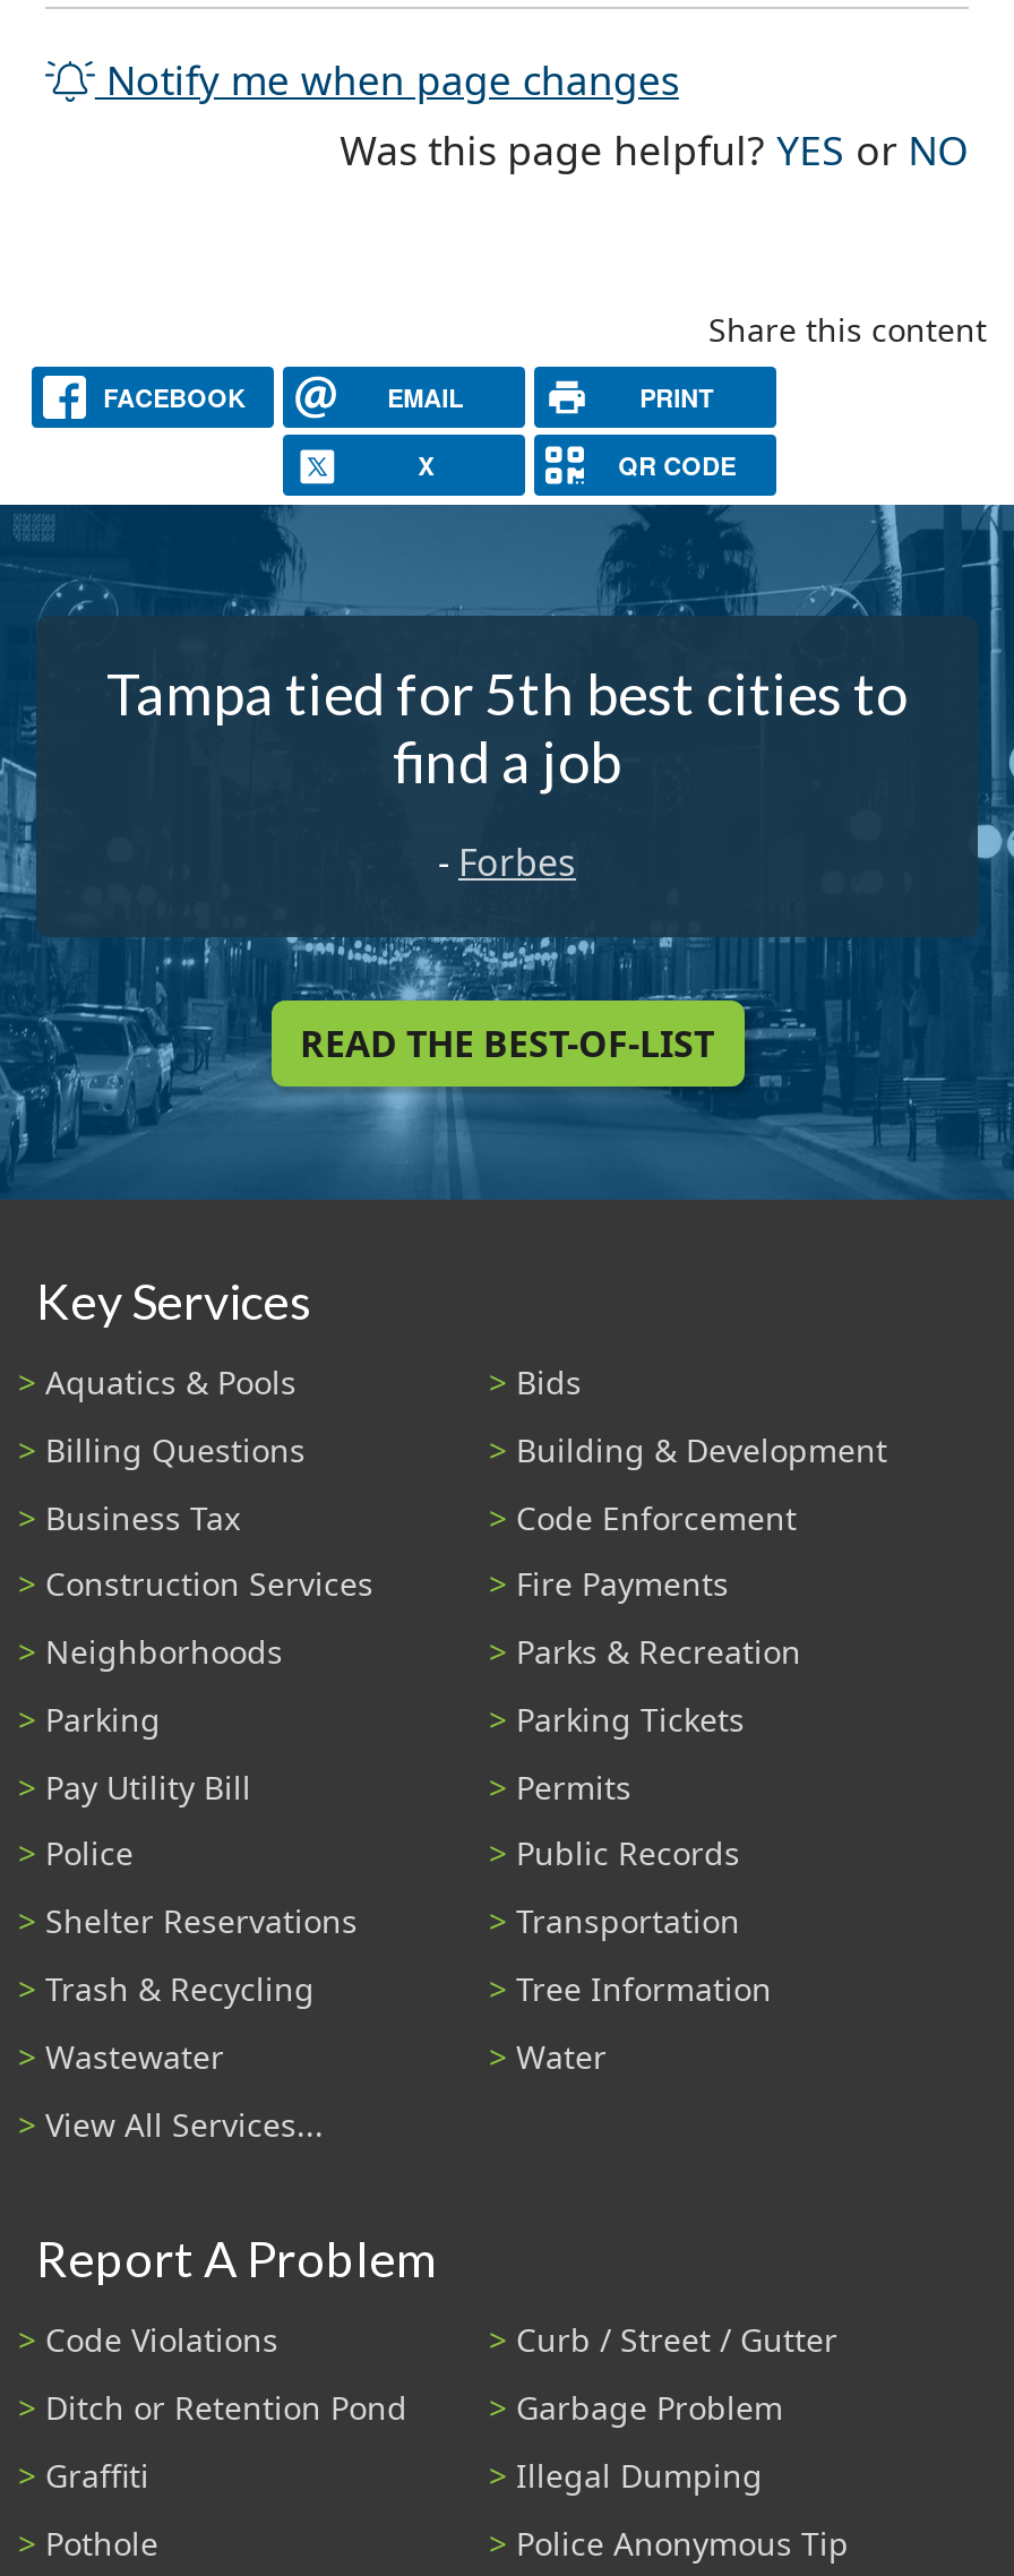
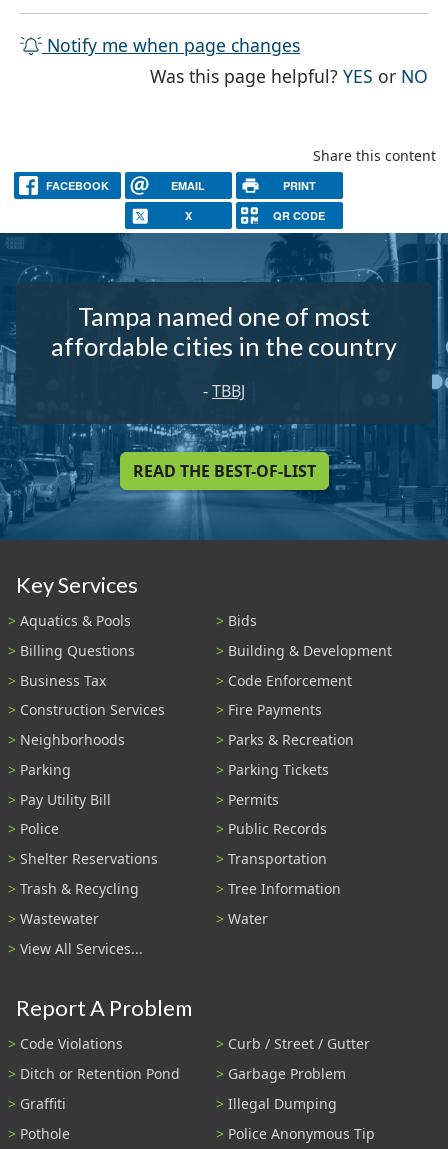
- Tampa tied for 5th best cities to
- find a job
+ Tampa named one of most
+ affordable cities in the country

- - Forbes
+ - TBBJ
